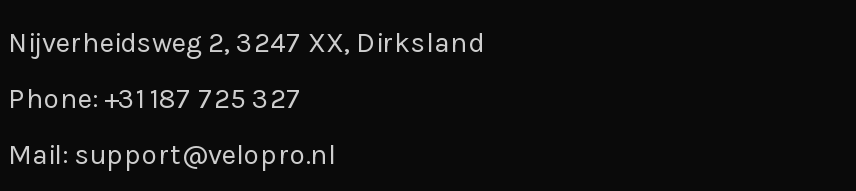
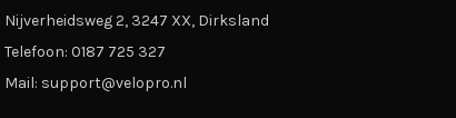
- Phone: +31 187 725 327
+ Telefoon: 0187 725 327
